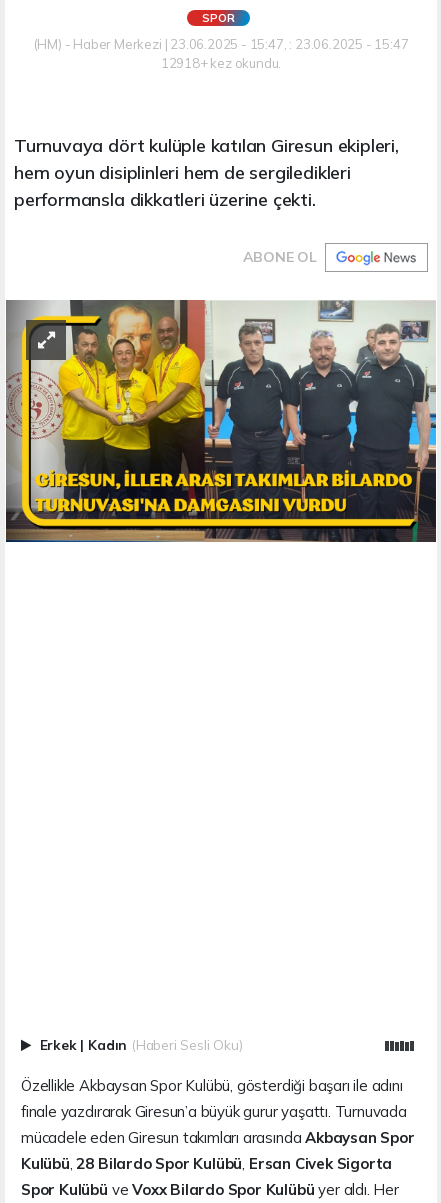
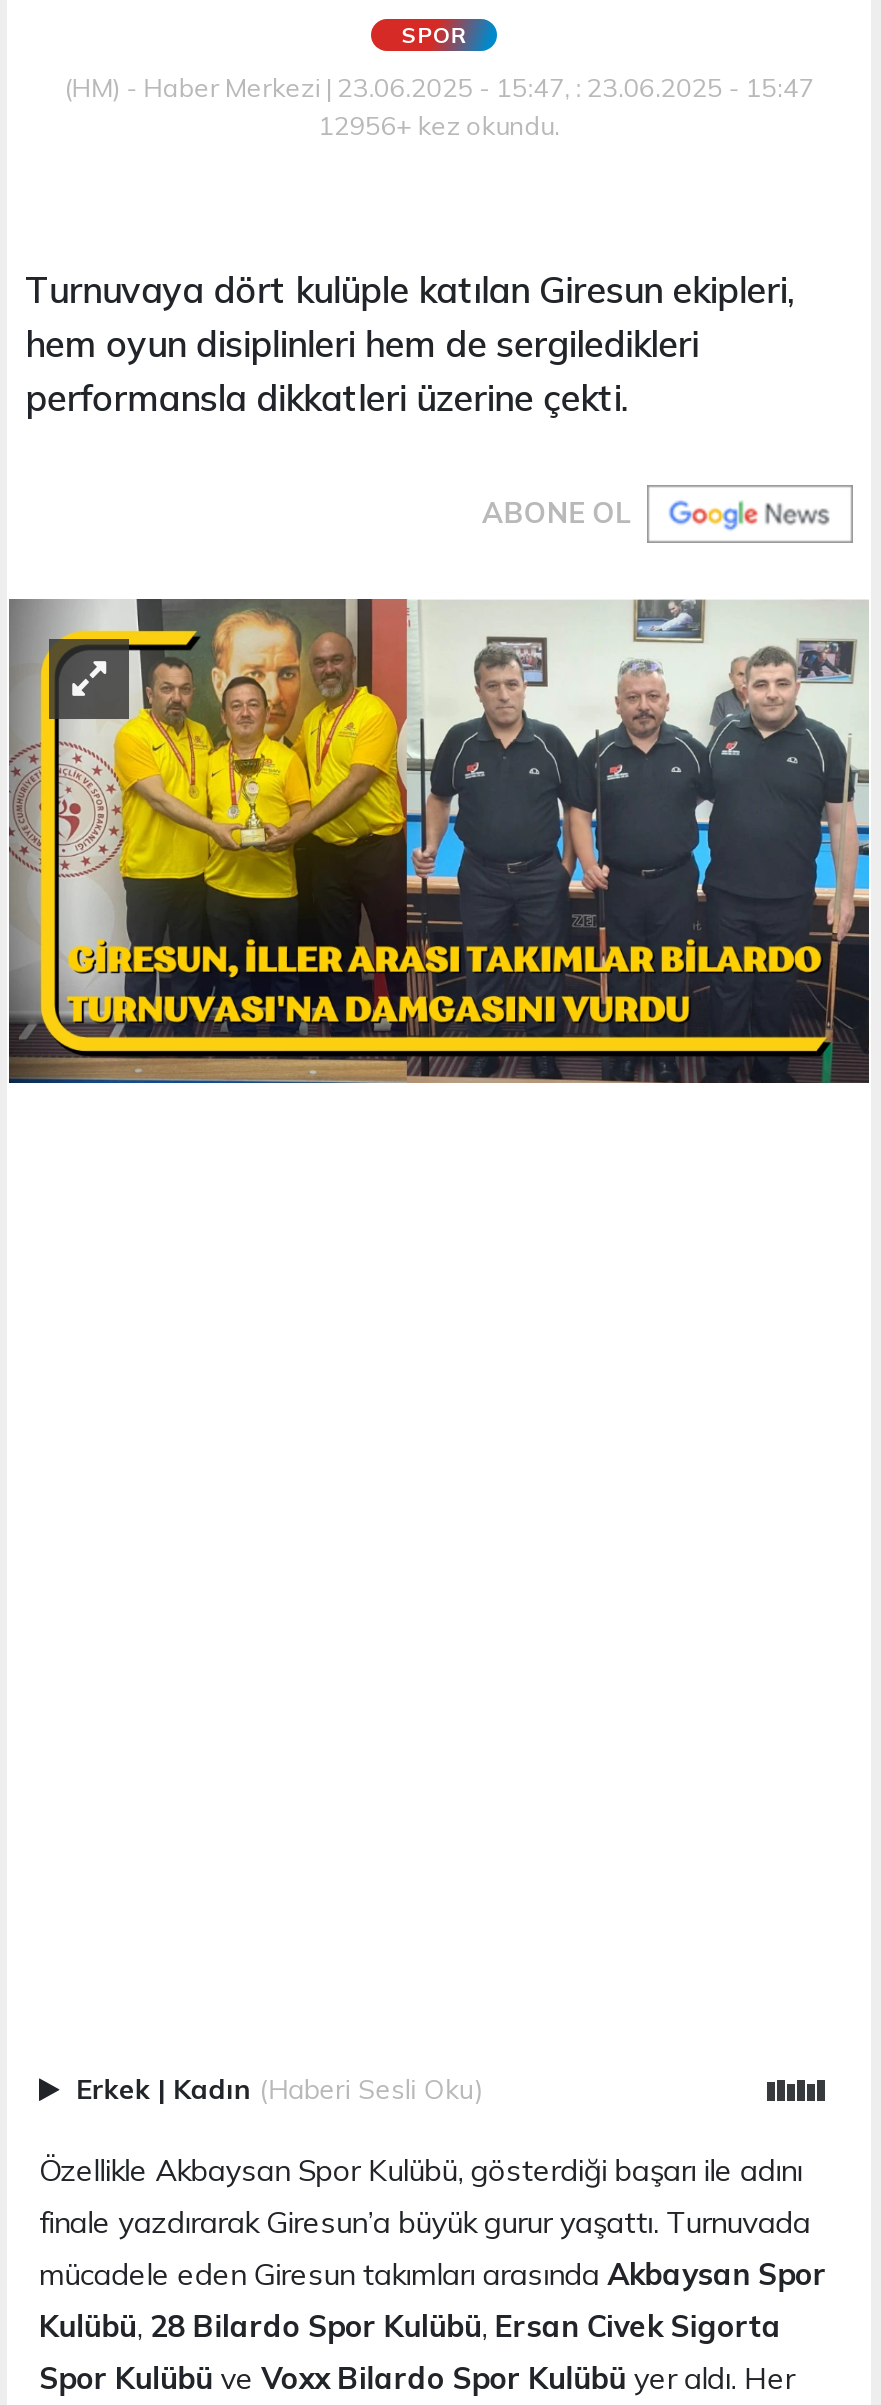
- 12918+ kez okundu.
+ 12956+ kez okundu.
